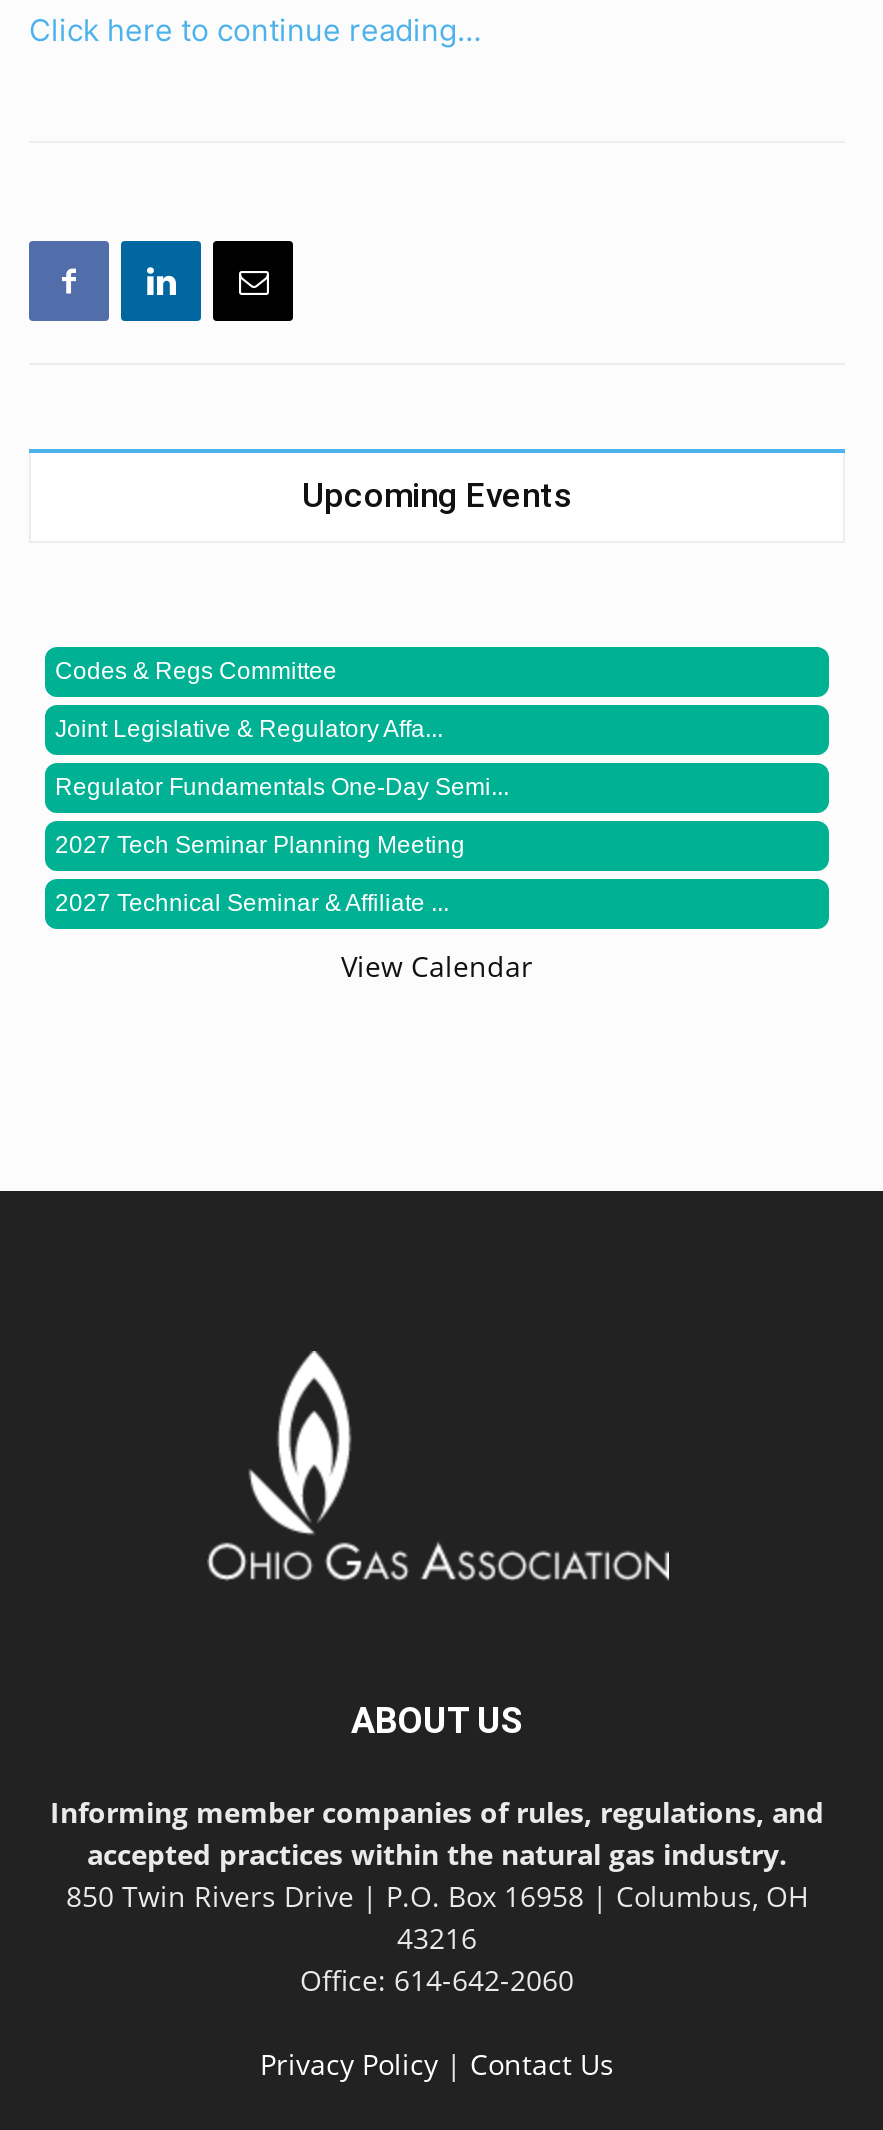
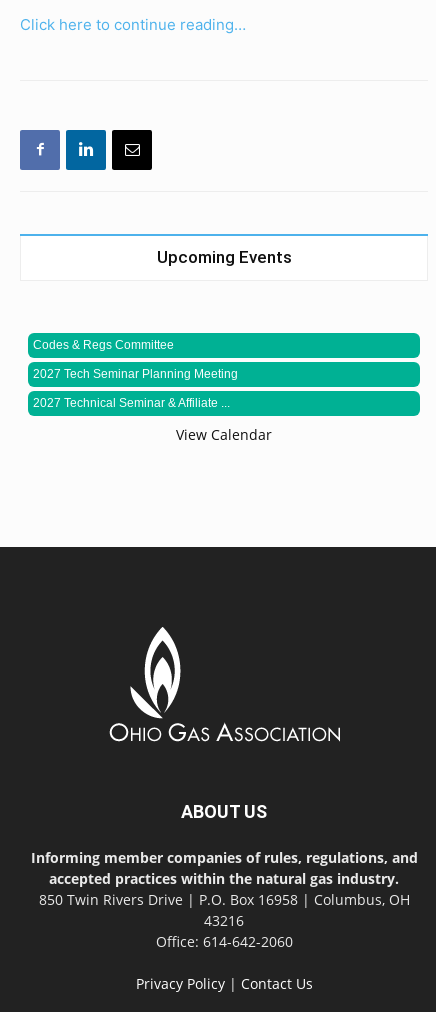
- Joint Legislative & Regulatory Affa...
- Regulator Fundamentals One-Day Semi...
